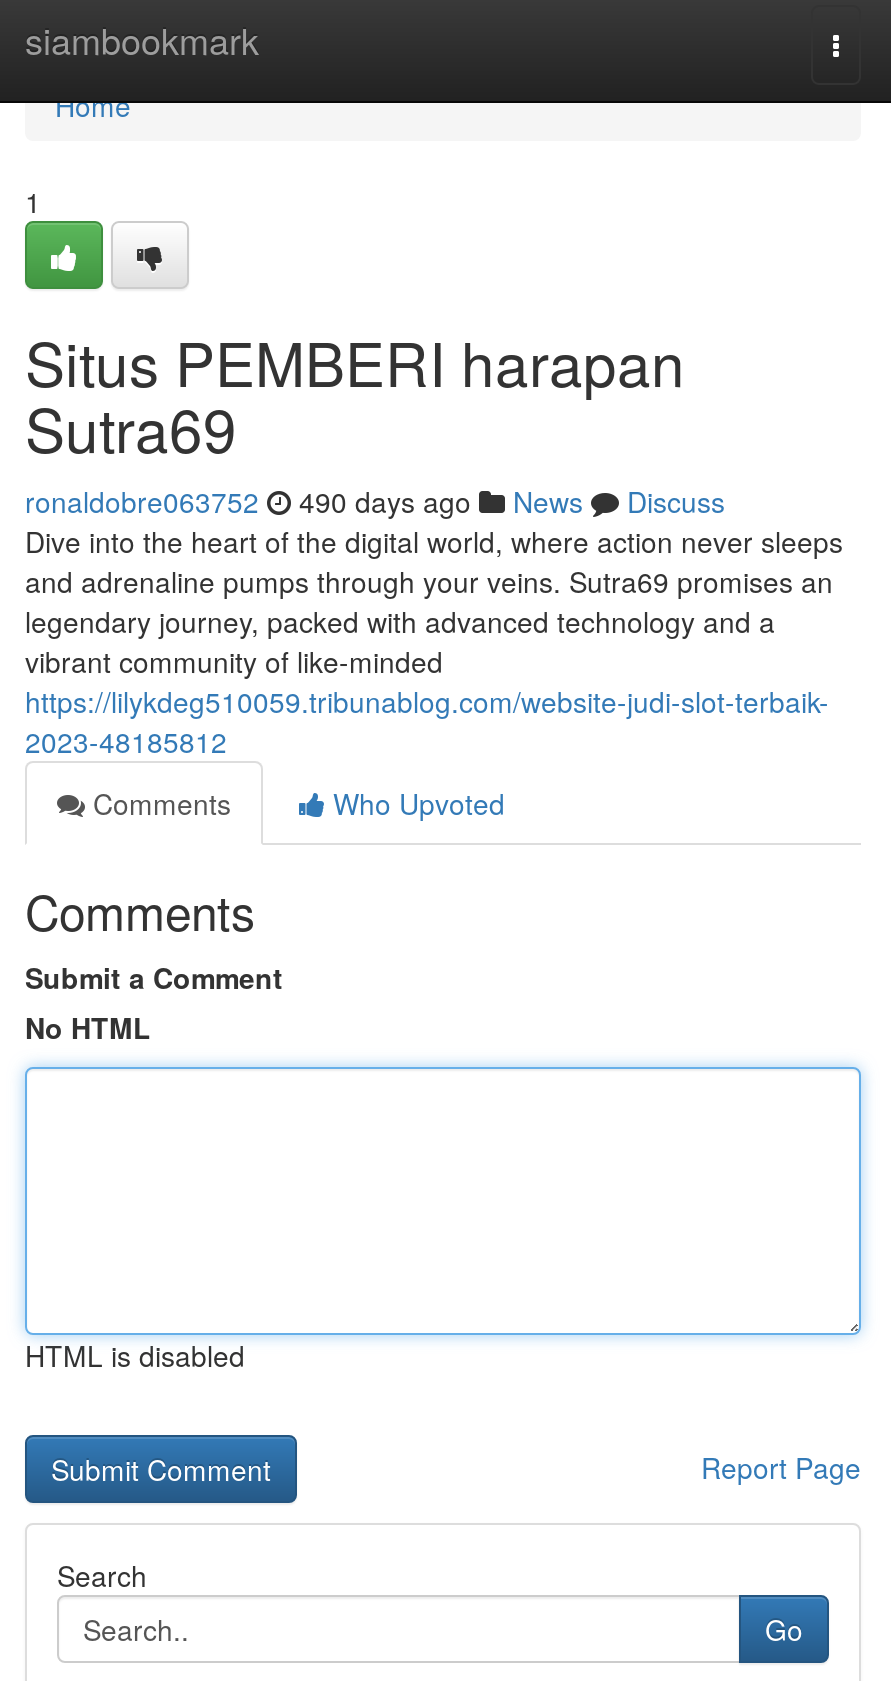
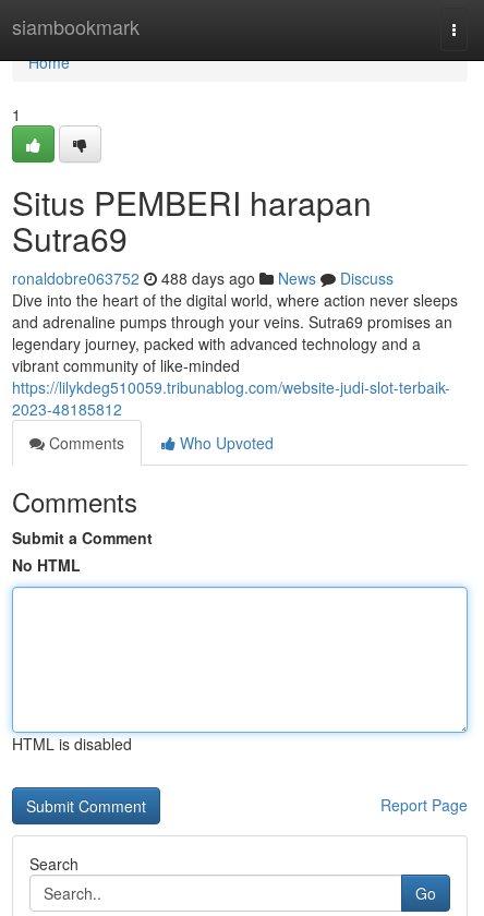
- ronaldobre063752 490 days ago News Discuss
+ ronaldobre063752 488 days ago News Discuss
